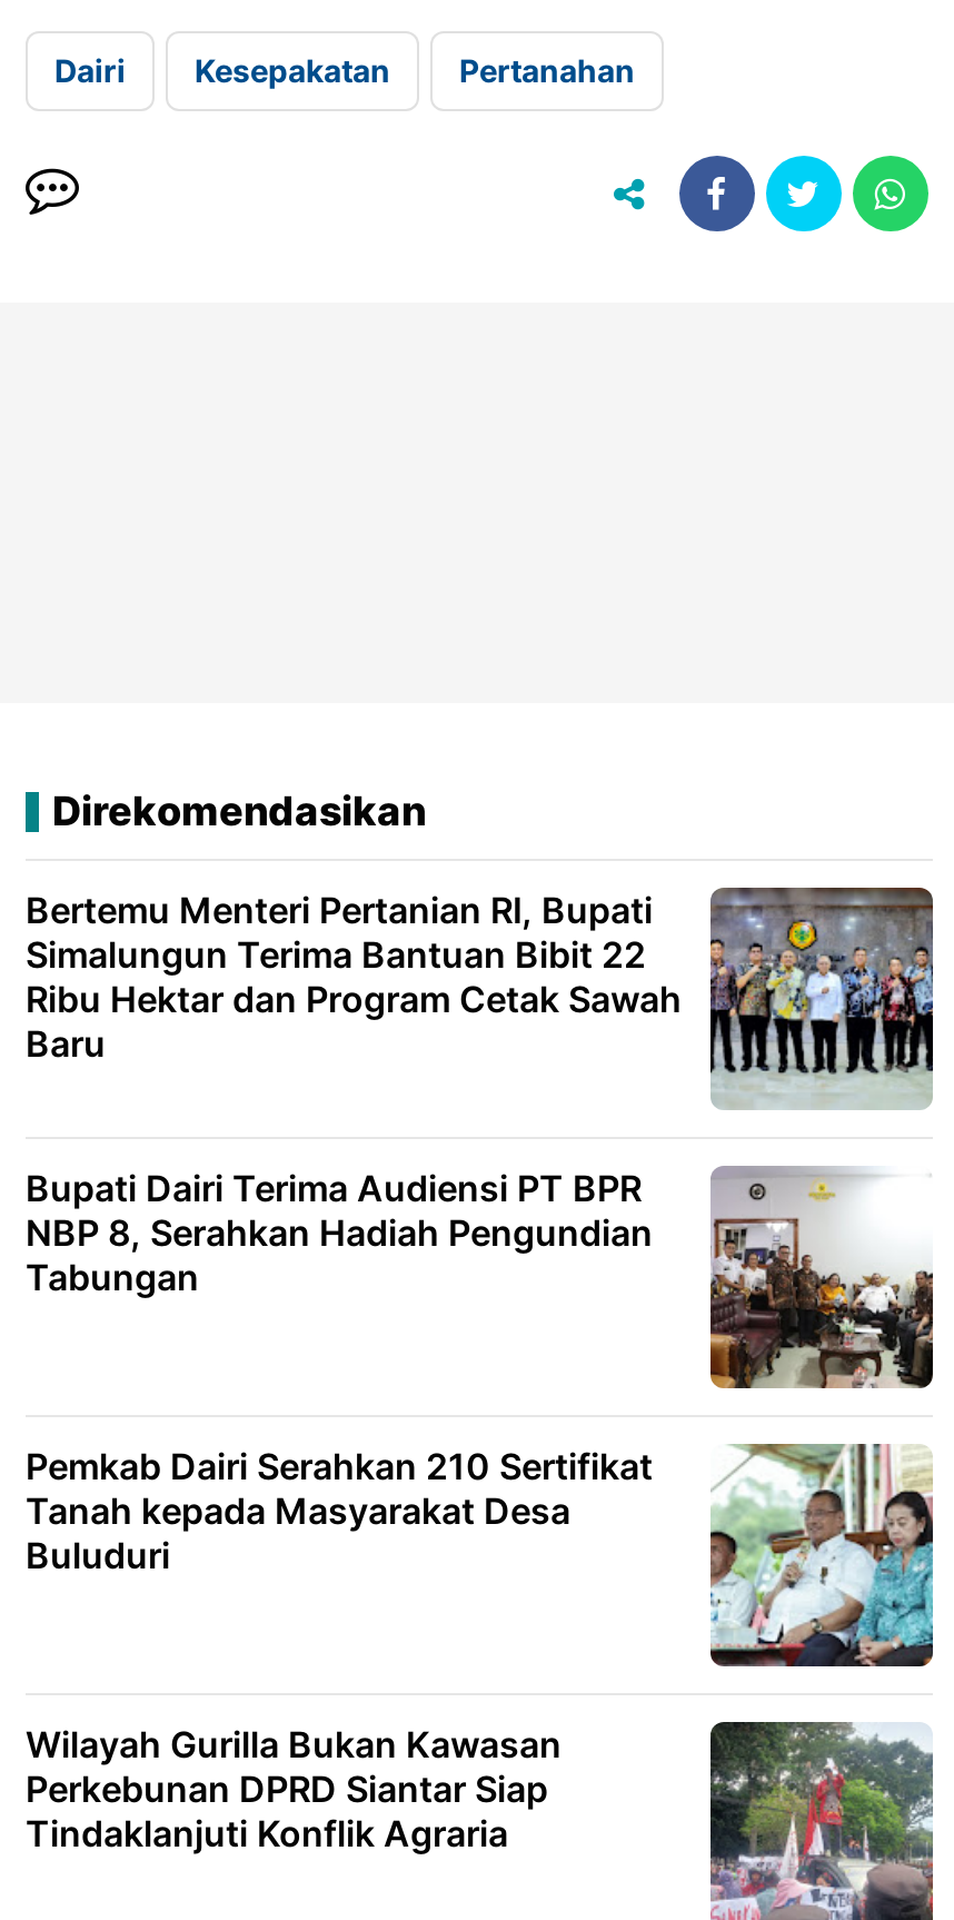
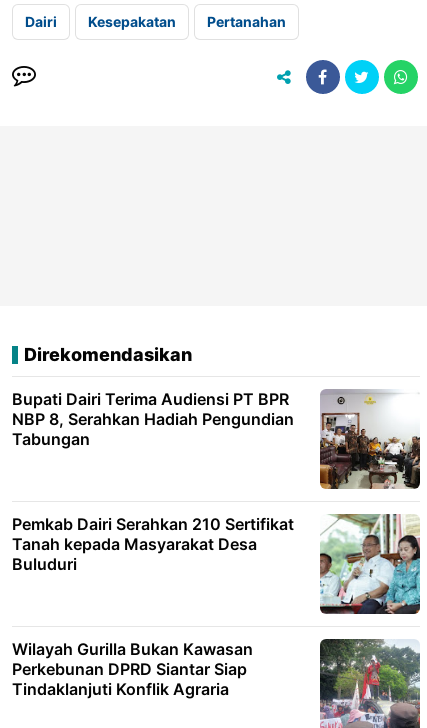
- [image]
- Bertemu Menteri Pertanian RI, Bupati
- Simalungun Terima Bantuan Bibit 22
- Ribu Hektar dan Program Cetak Sawah
- Baru
